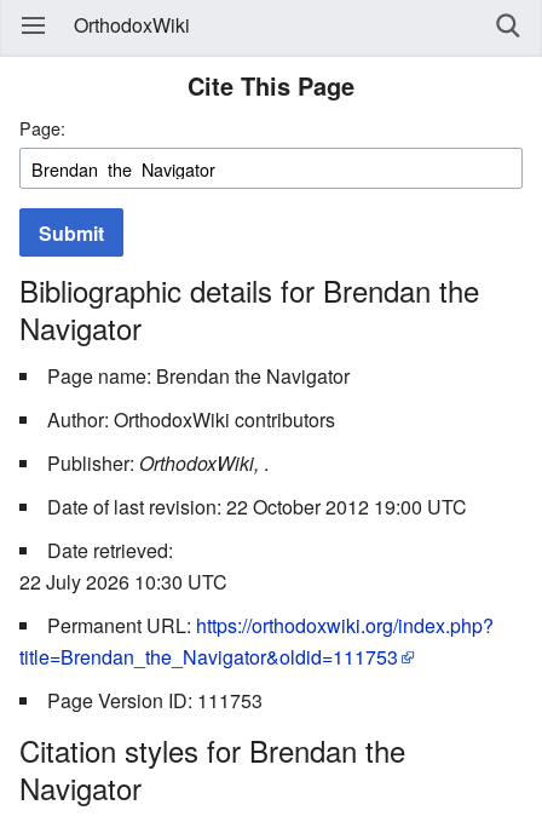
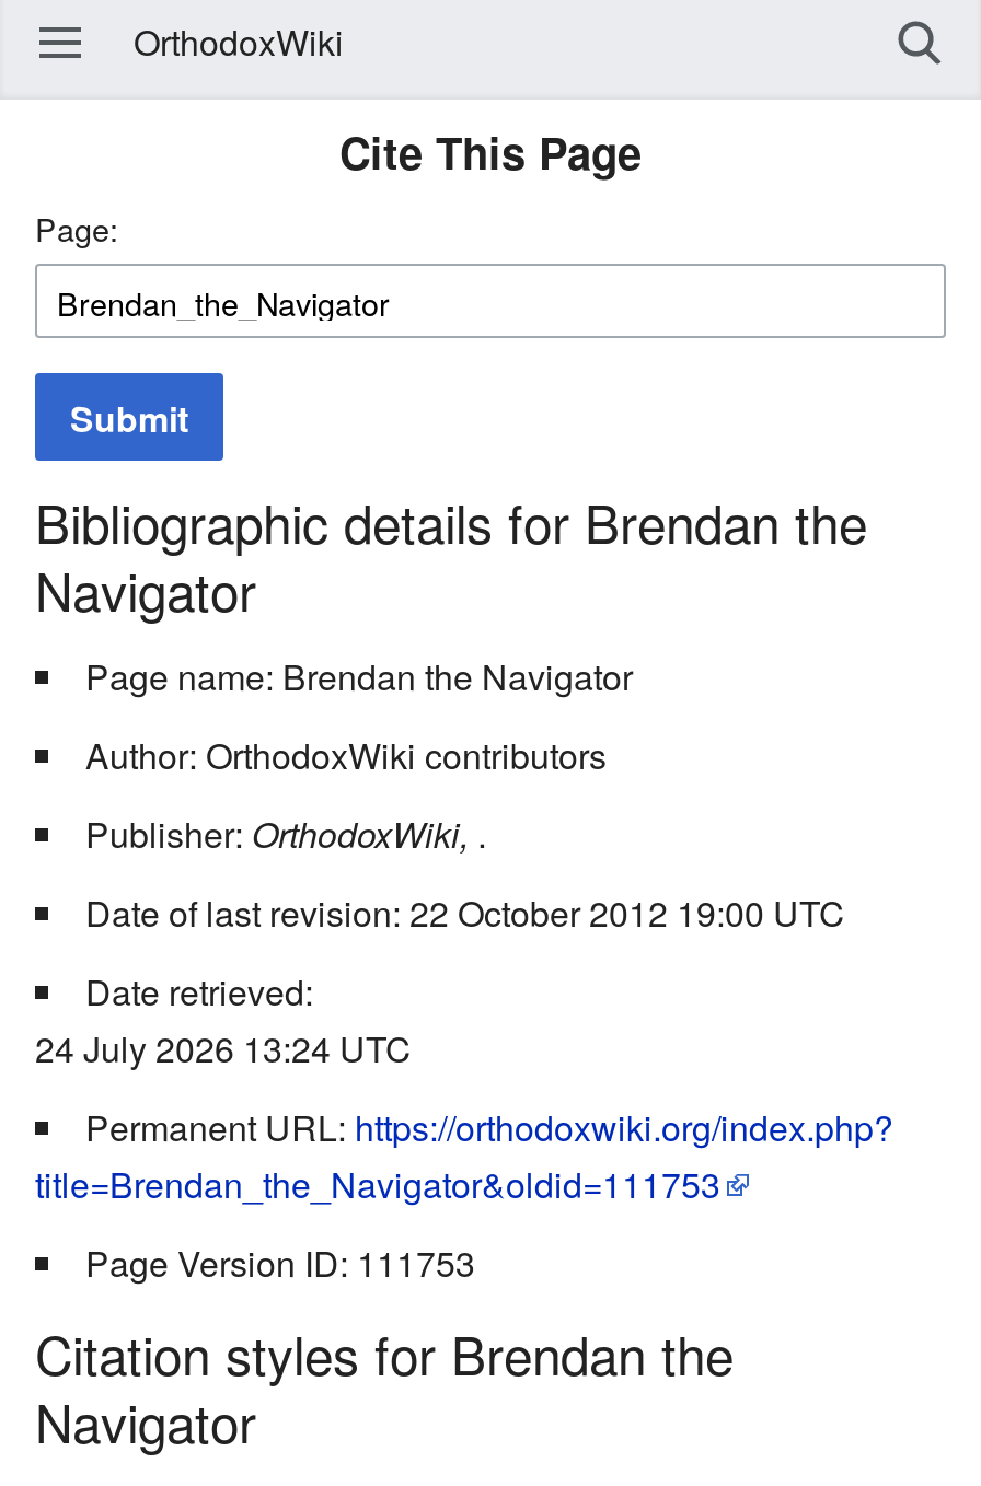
- 22 July 2026 10:30 UTC
+ 24 July 2026 13:24 UTC
